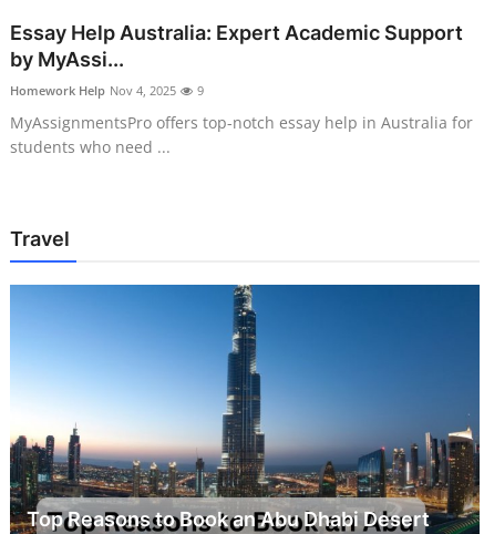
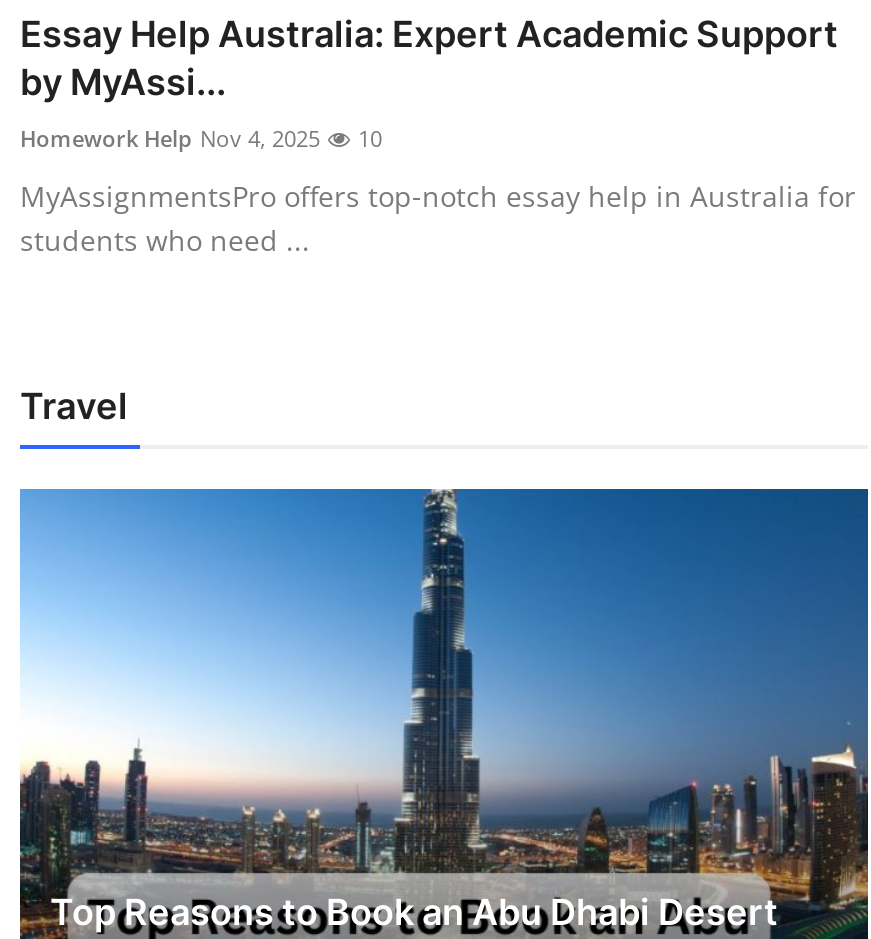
- Homework Help Nov 4, 2025 9
+ Homework Help Nov 4, 2025 10
